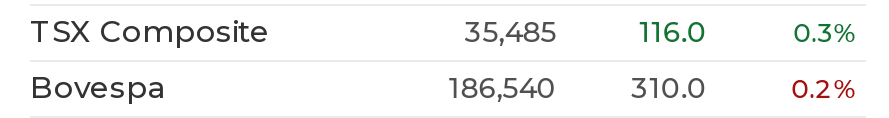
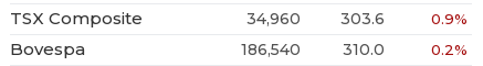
- 35,485
+ 34,960

- 116.0
+ 303.6

- 0.3%
+ 0.9%
